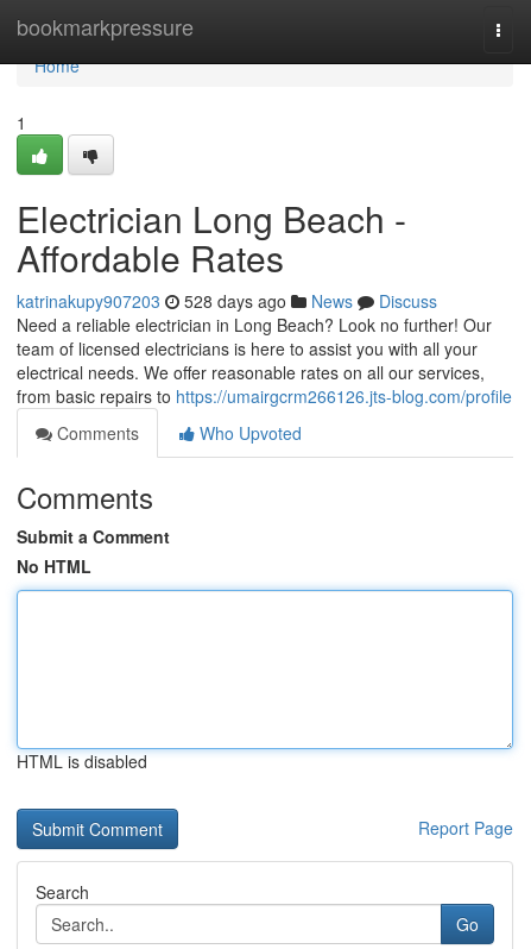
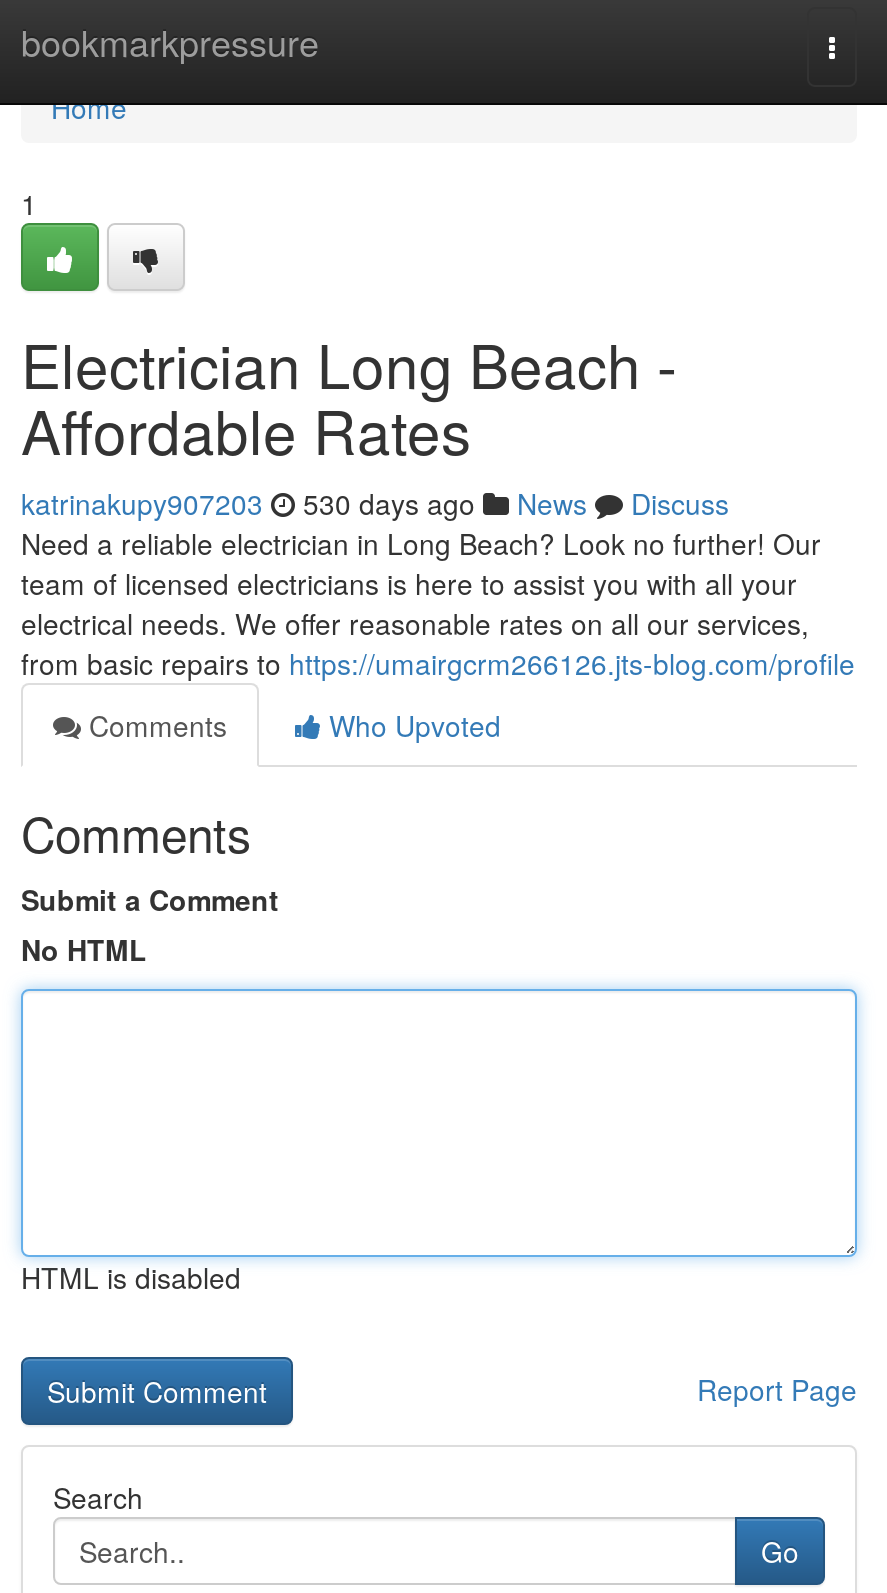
- katrinakupy907203 528 days ago News Discuss
+ katrinakupy907203 530 days ago News Discuss
